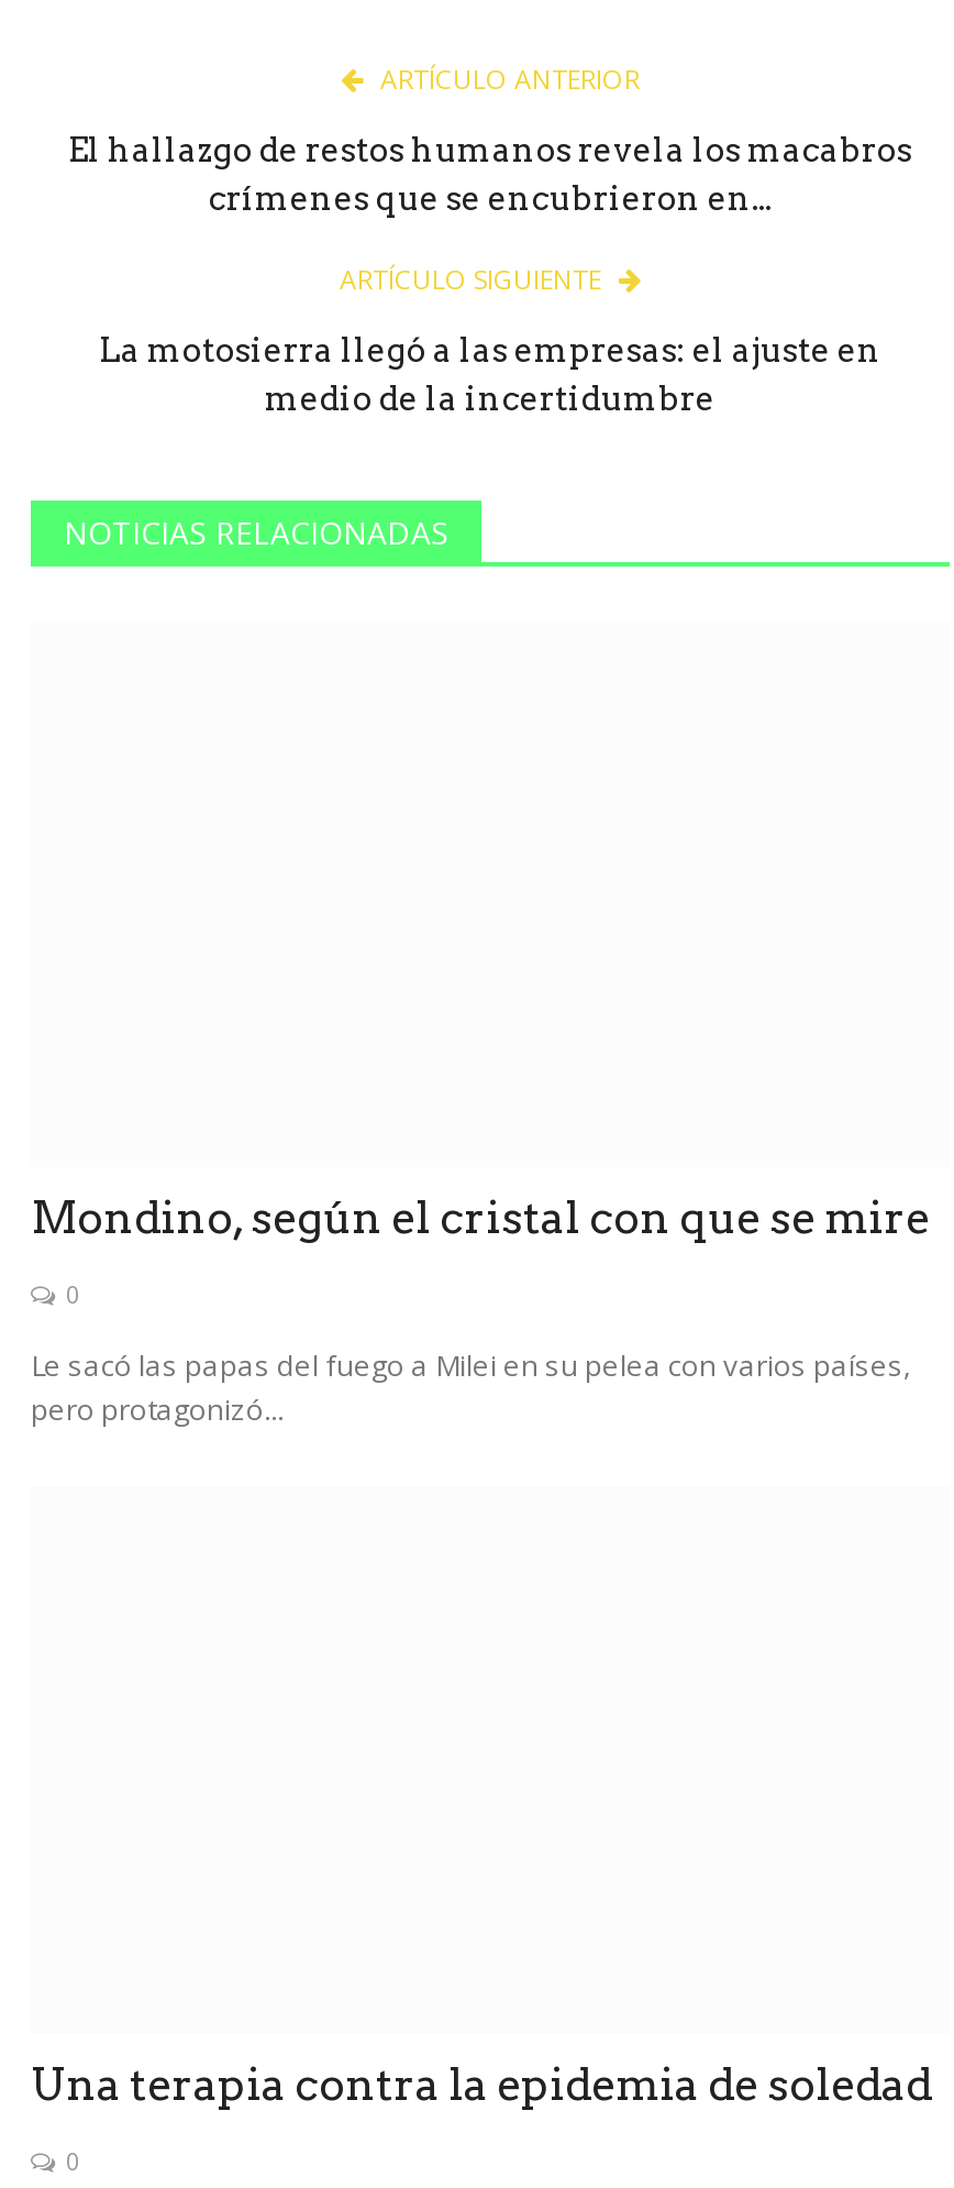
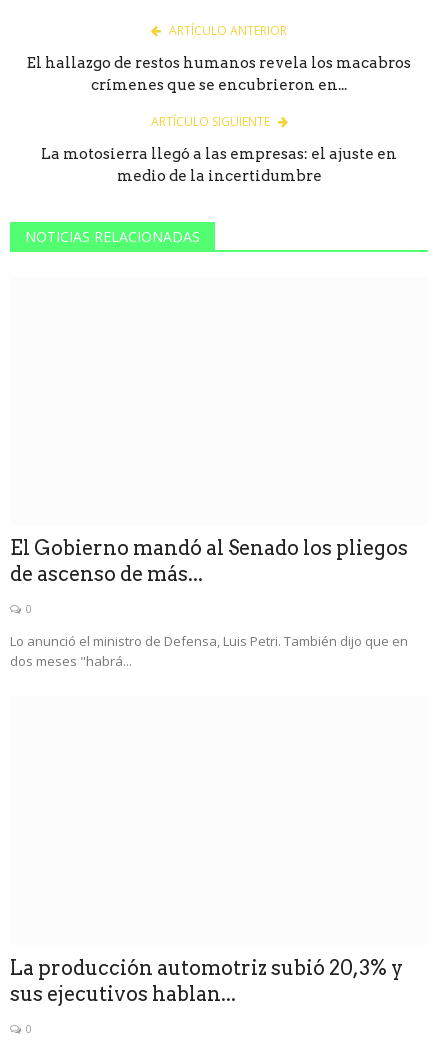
- Mondino, según el cristal con que se mire
+ El Gobierno mandó al Senado los pliegos
+ de ascenso de más...

- Le sacó las papas del fuego a Milei en su pelea con varios países,
- pero protagonizó...
+ Lo anunció el ministro de Defensa, Luis Petri. También dijo que en
+ dos meses "habrá...

- Una terapia contra la epidemia de soledad
+ La producción automotriz subió 20,3% y
+ sus ejecutivos hablan...
